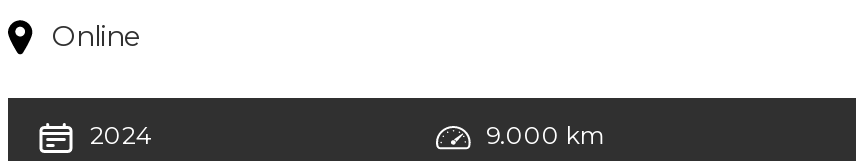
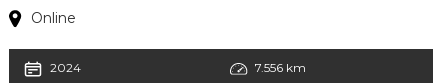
- 9.000 km
+ 7.556 km
